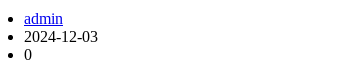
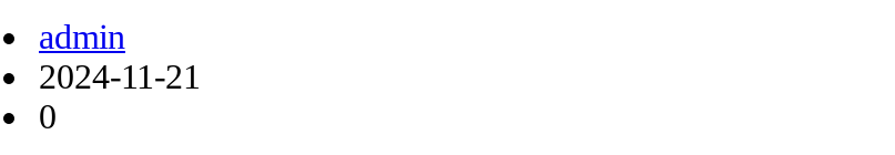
- 2024-12-03
+ 2024-11-21
